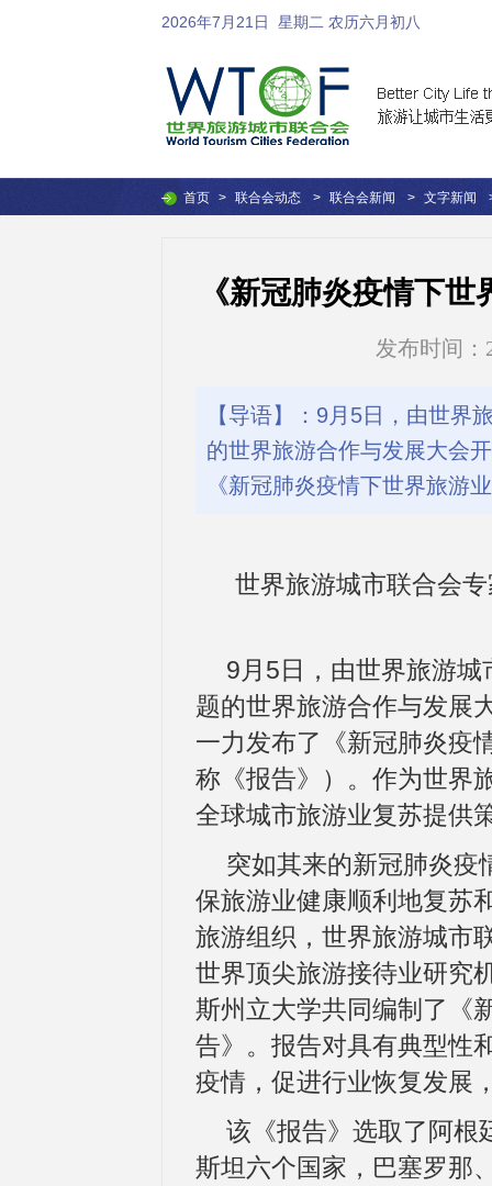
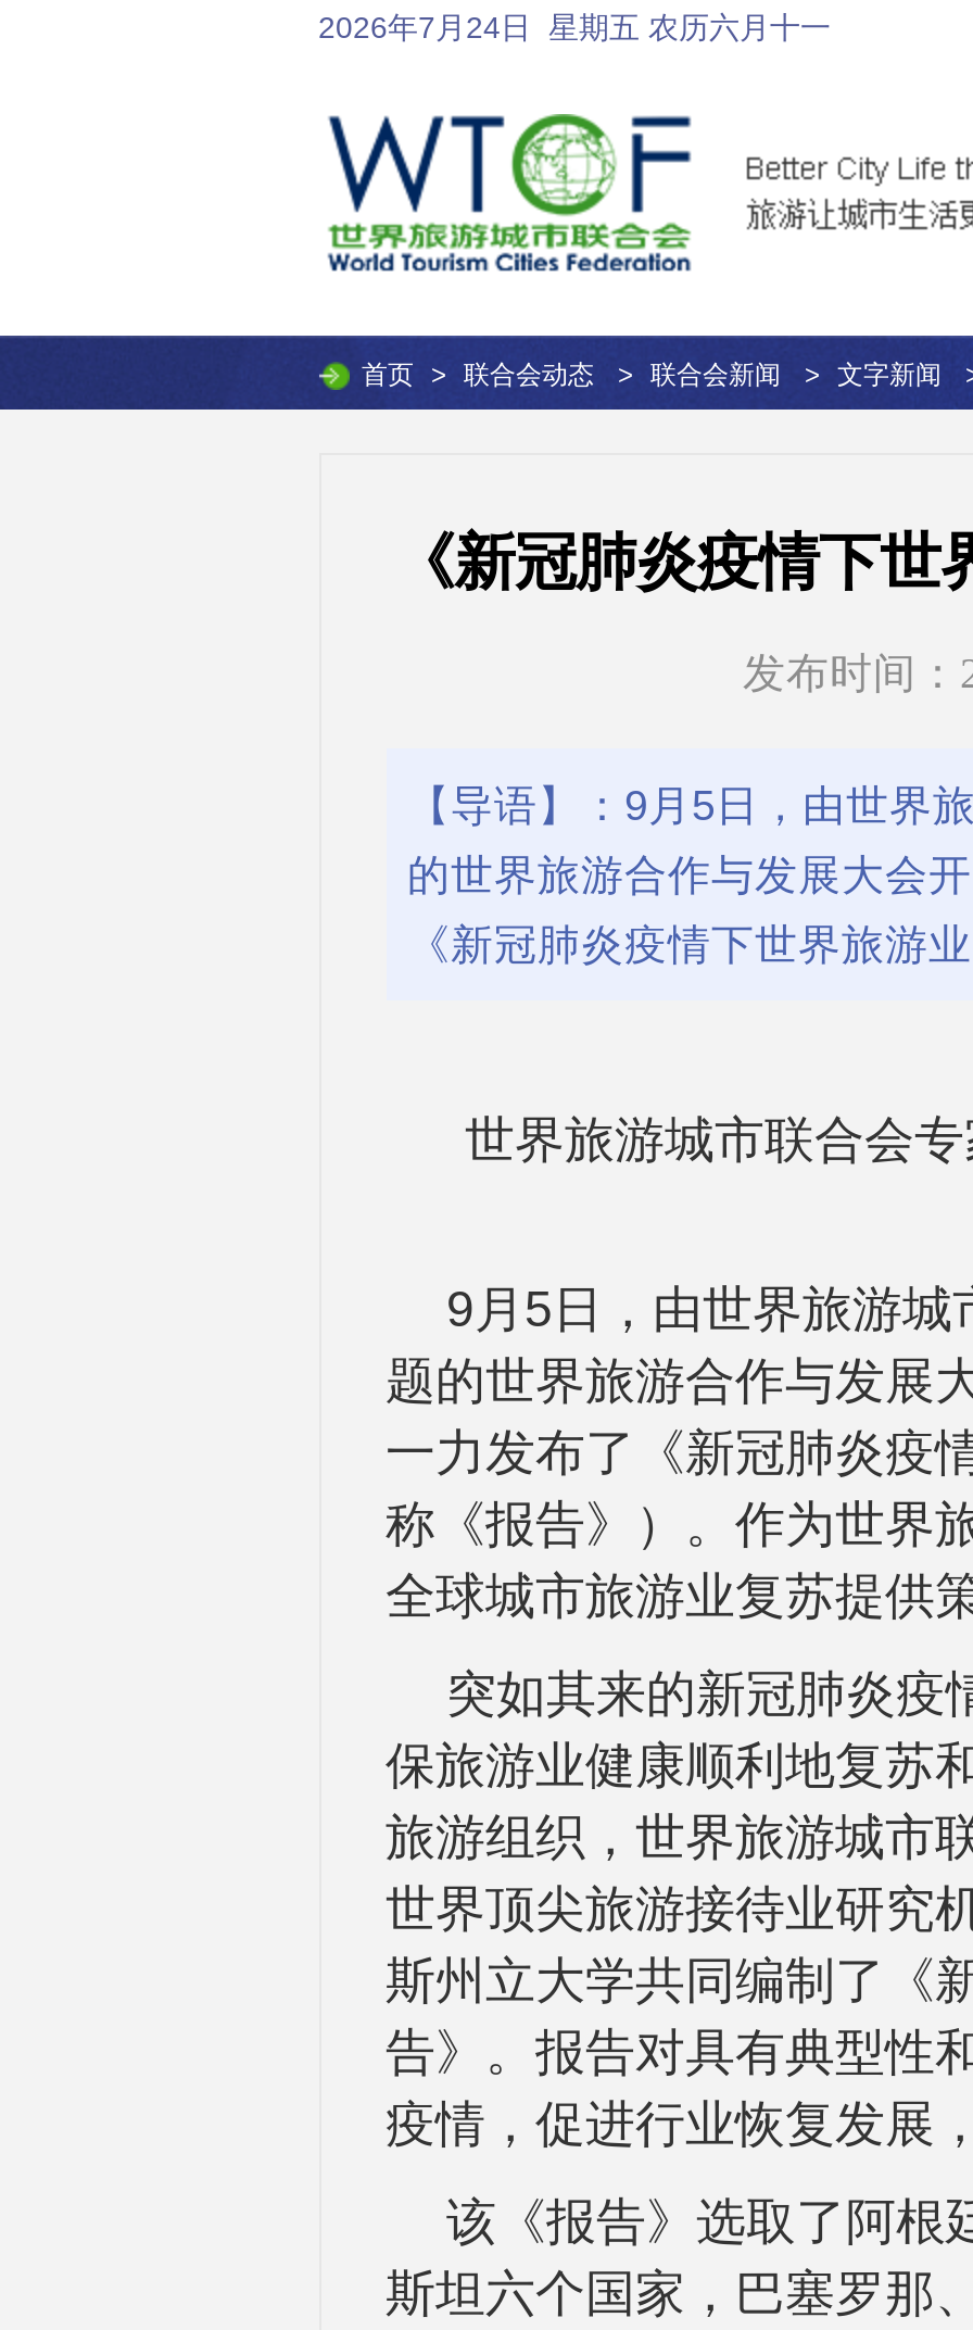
- 2026年7月21日 星期二 农历六月初八
+ 2026年7月24日 星期五 农历六月十一
